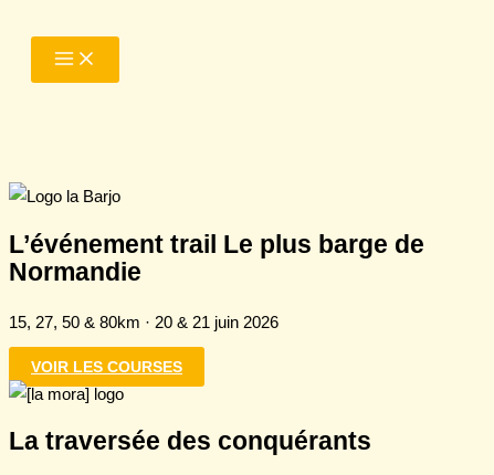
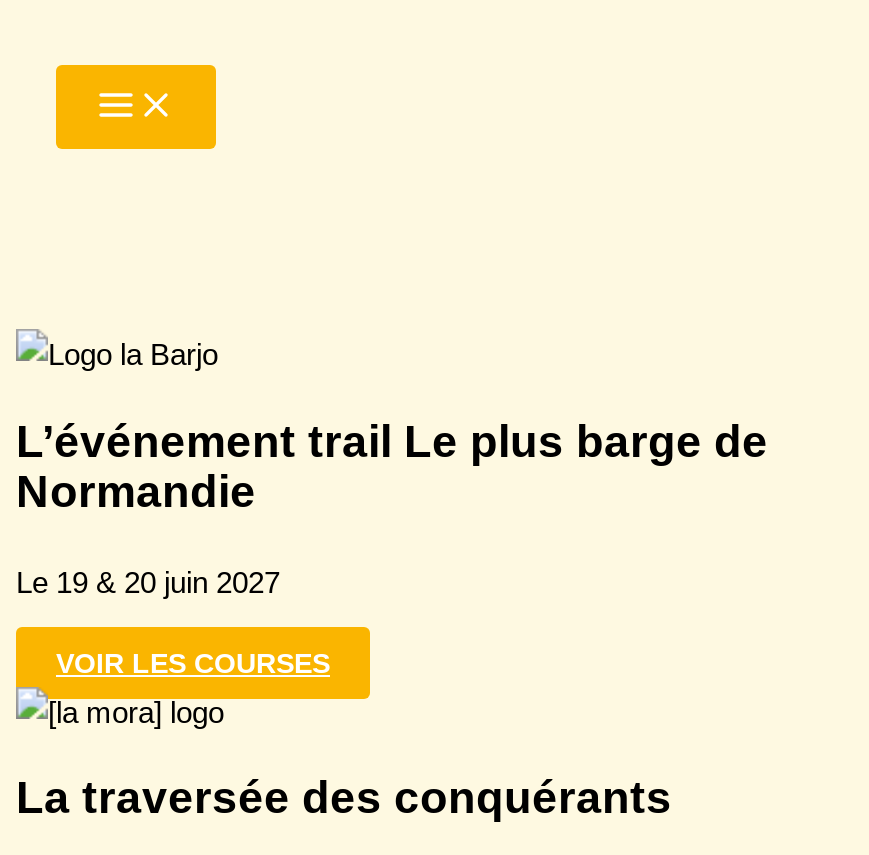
- 15, 27, 50 & 80km · 20 & 21 juin 2026
+ Le 19 & 20 juin 2027
